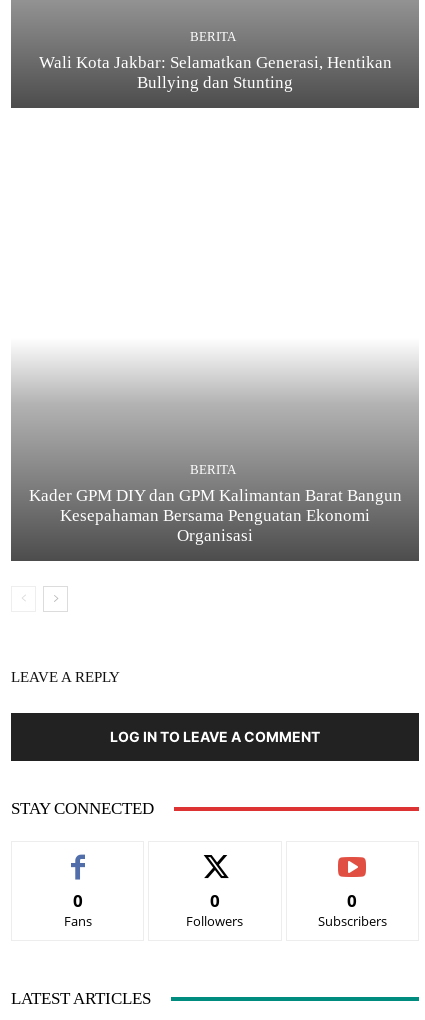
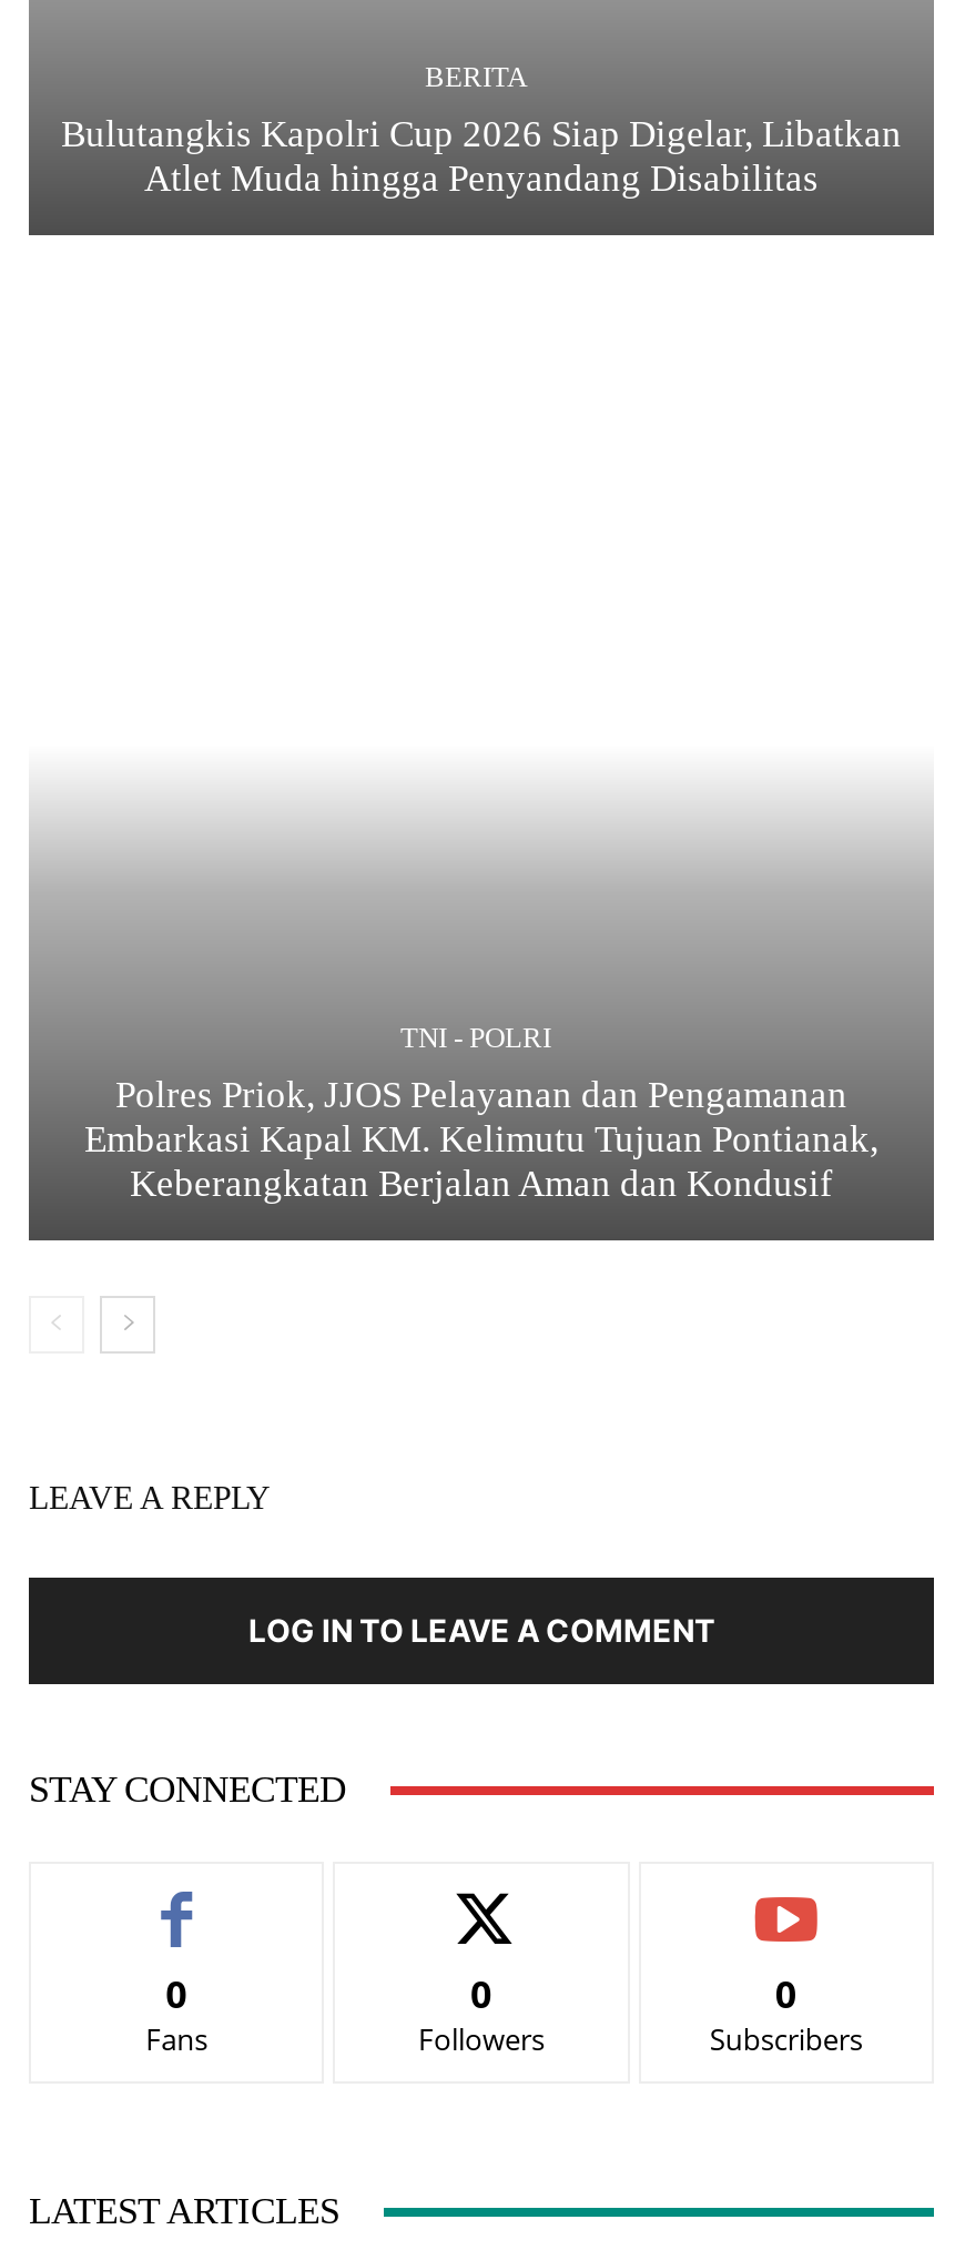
- Wali Kota Jakbar: Selamatkan Generasi, Hentikan
- Bullying dan Stunting
+ Bulutangkis Kapolri Cup 2026 Siap Digelar, Libatkan
+ Atlet Muda hingga Penyandang Disabilitas

- BERITA
+ TNI - POLRI

- Kader GPM DIY dan GPM Kalimantan Barat Bangun
- Kesepahaman Bersama Penguatan Ekonomi
- Organisasi
+ Polres Priok, JJOS Pelayanan dan Pengamanan
+ Embarkasi Kapal KM. Kelimutu Tujuan Pontianak,
+ Keberangkatan Berjalan Aman dan Kondusif
